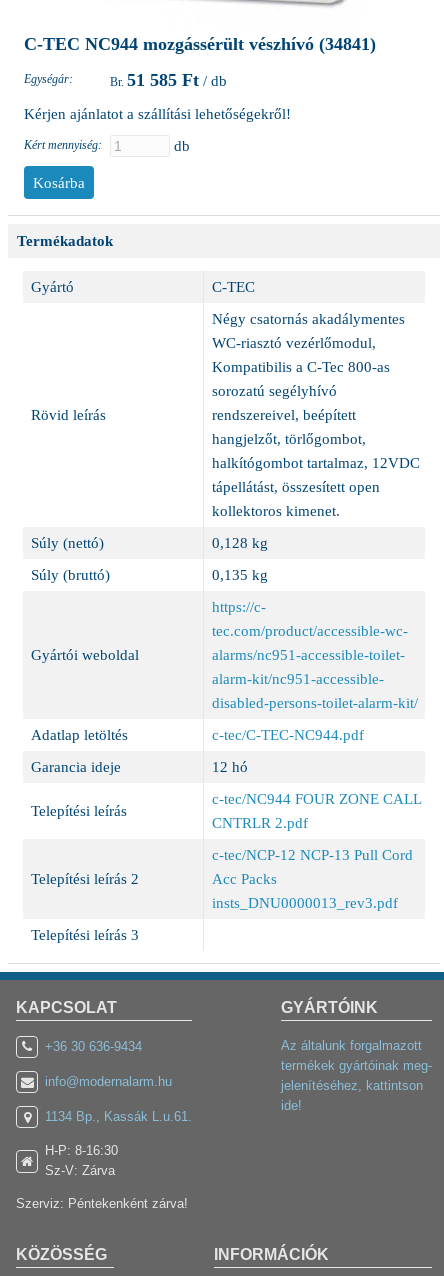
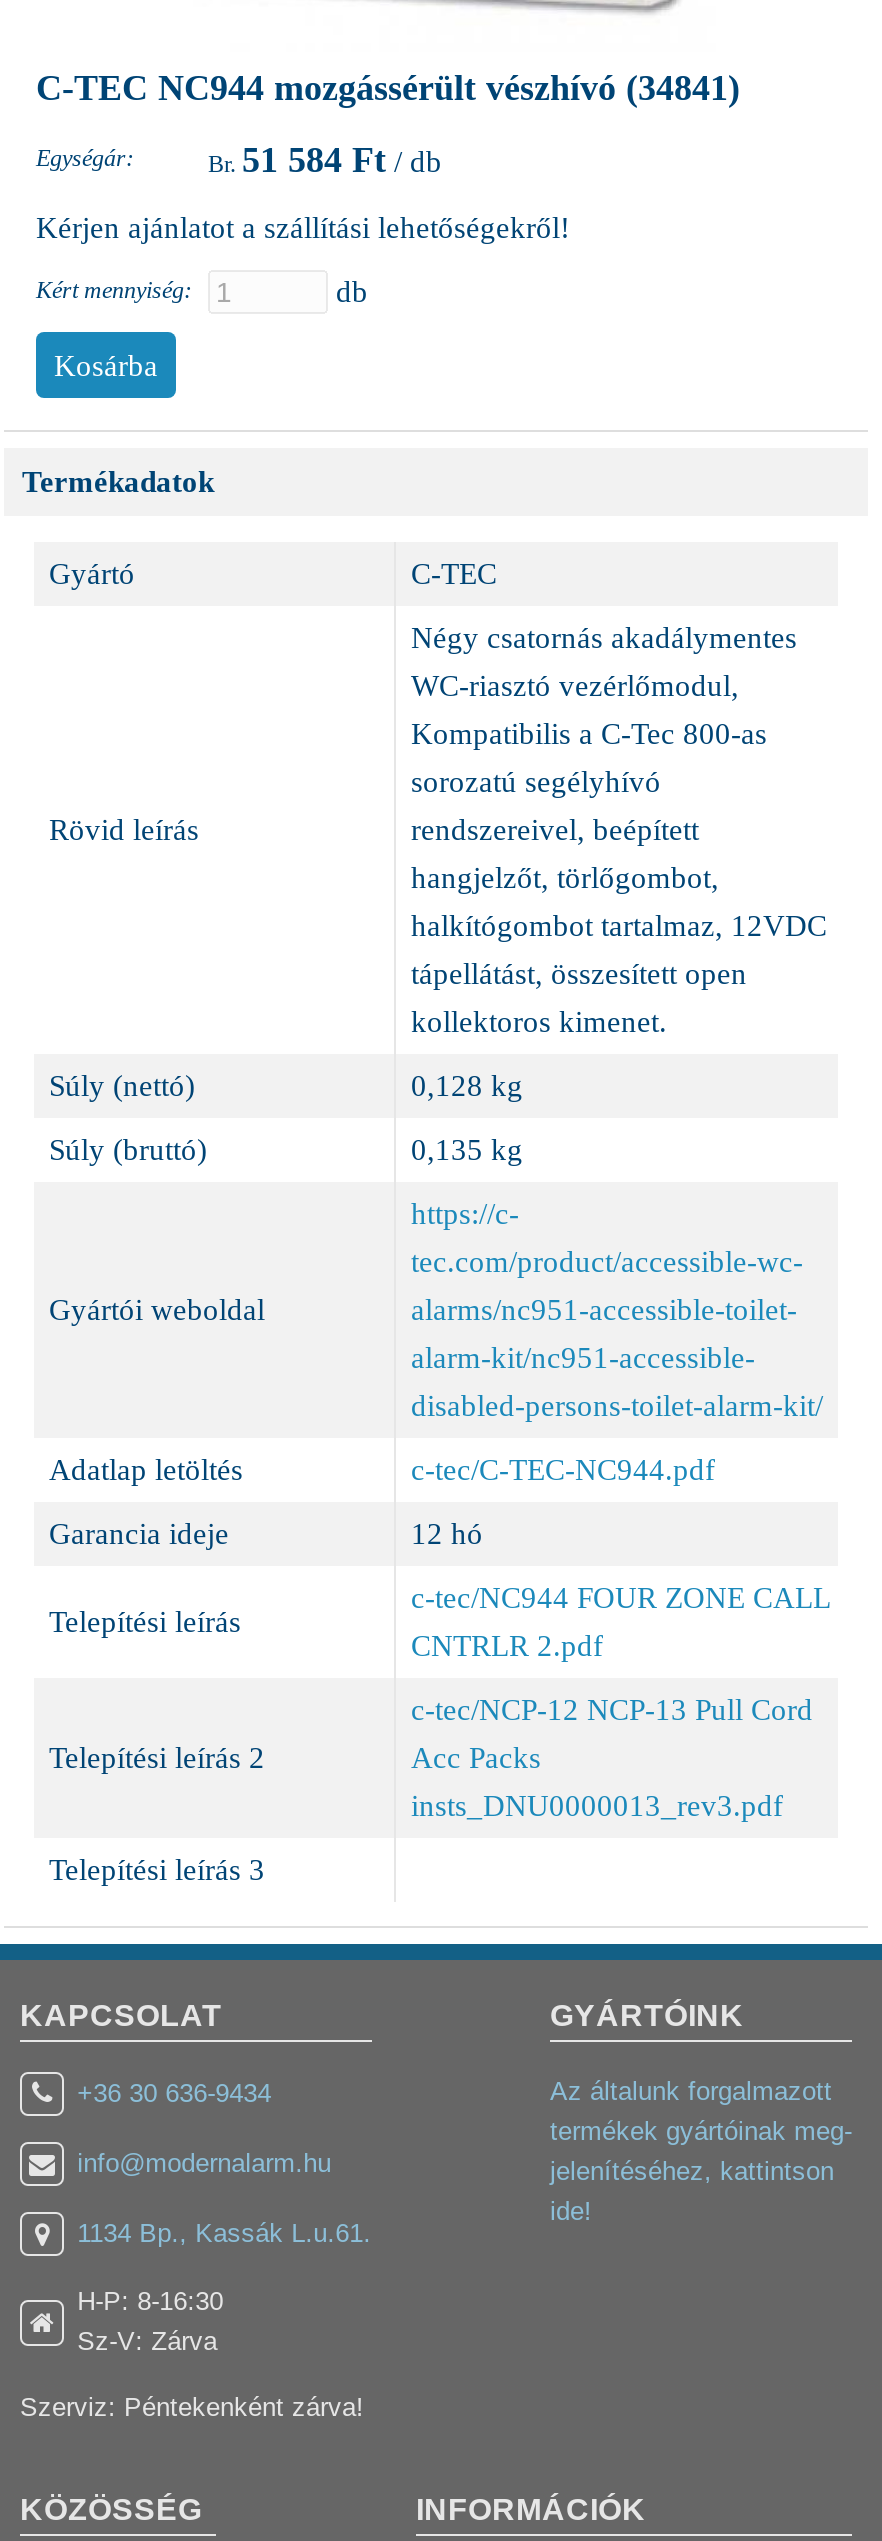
- 51 585 Ft / db
+ 51 584 Ft / db
